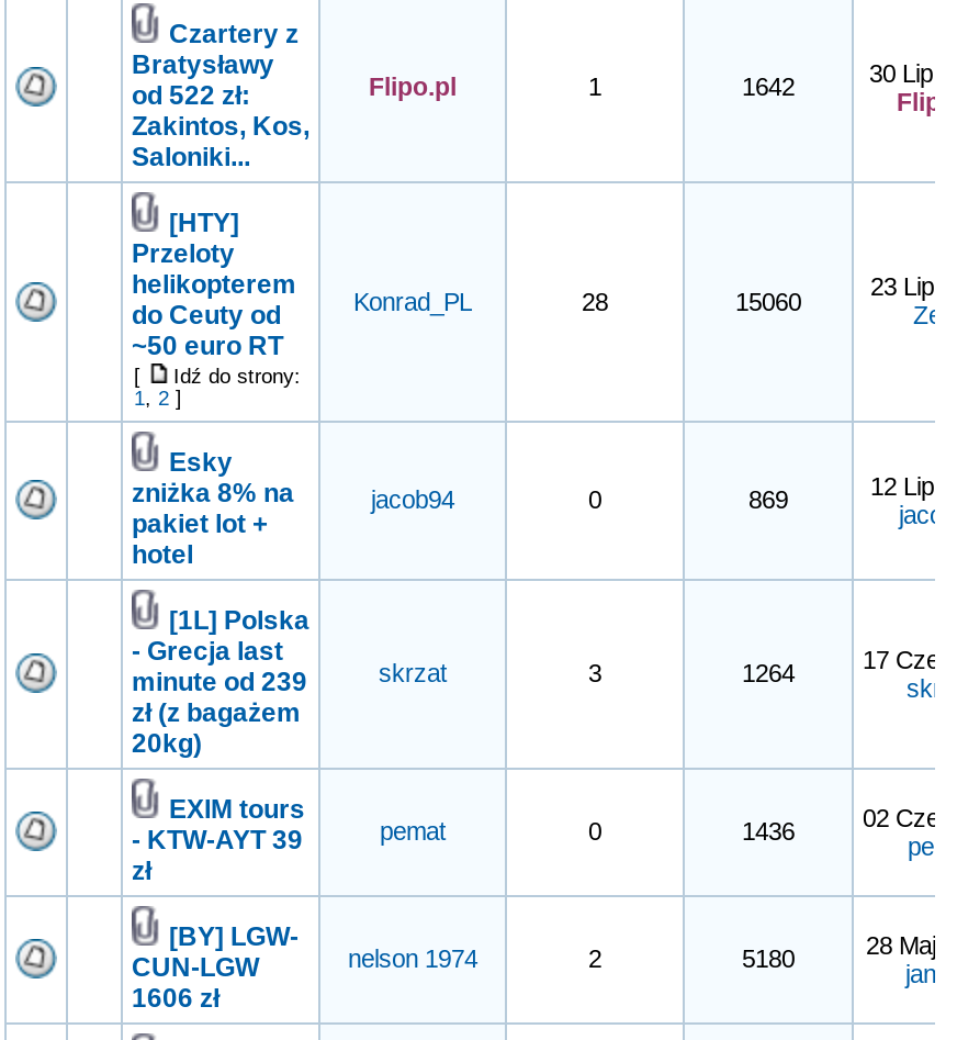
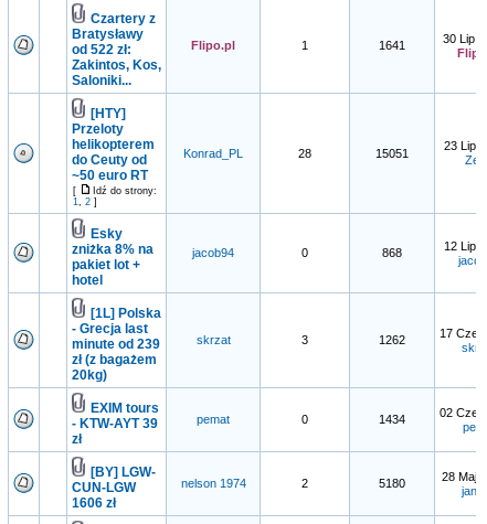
- 1642
+ 1641

- 15060
+ 15051

- 869
+ 868

- 1264
+ 1262

- 1436
+ 1434
